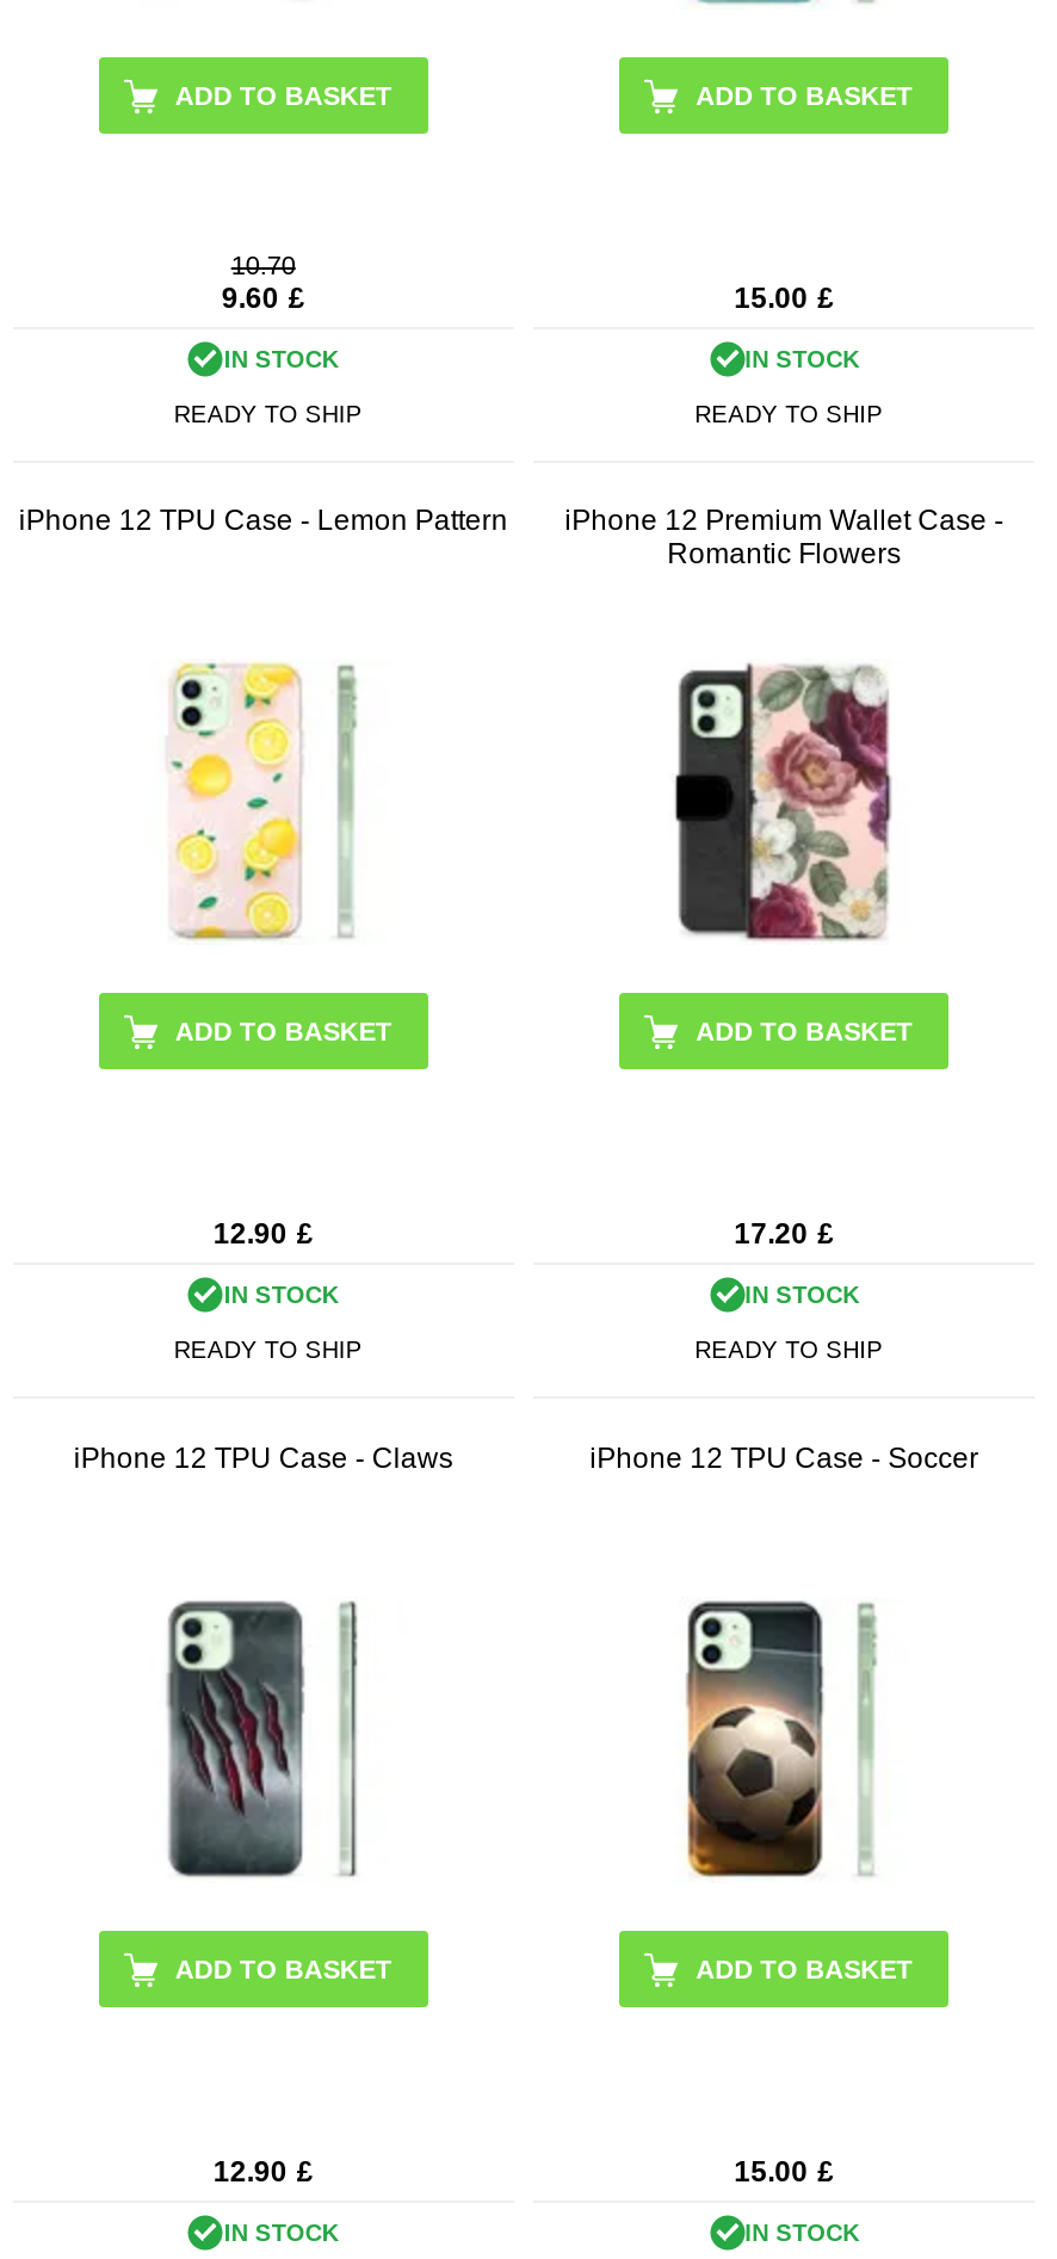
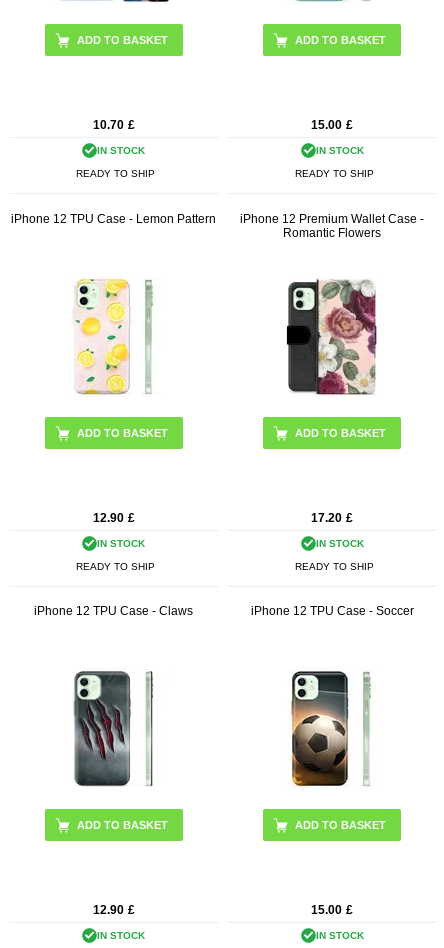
- 10.70
- 9.60 £
+ 10.70 £
